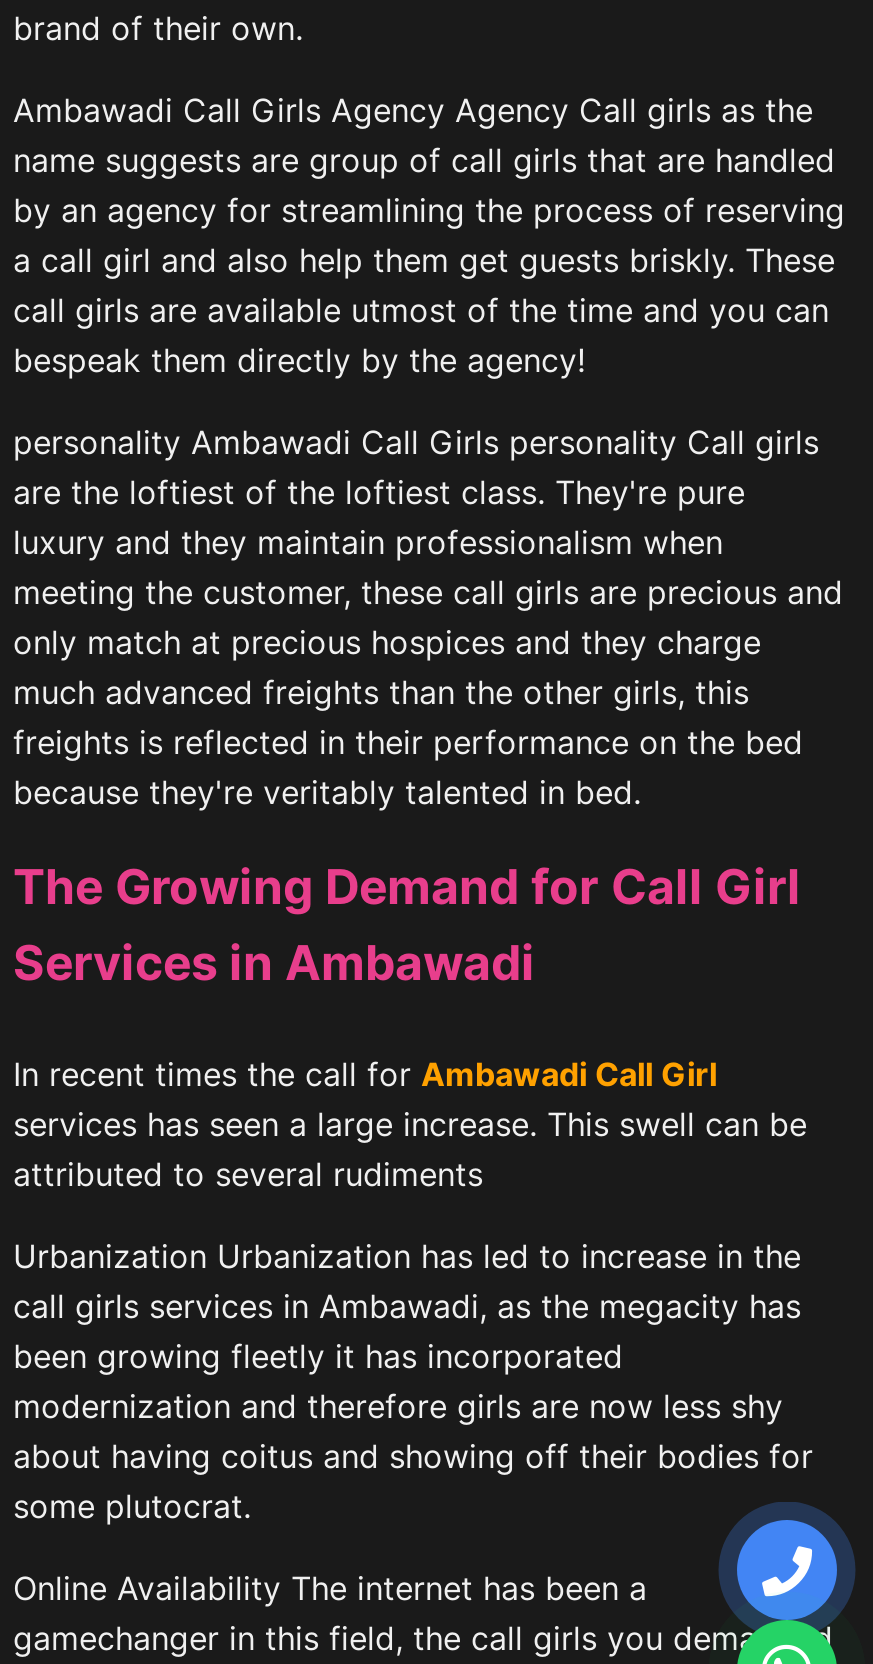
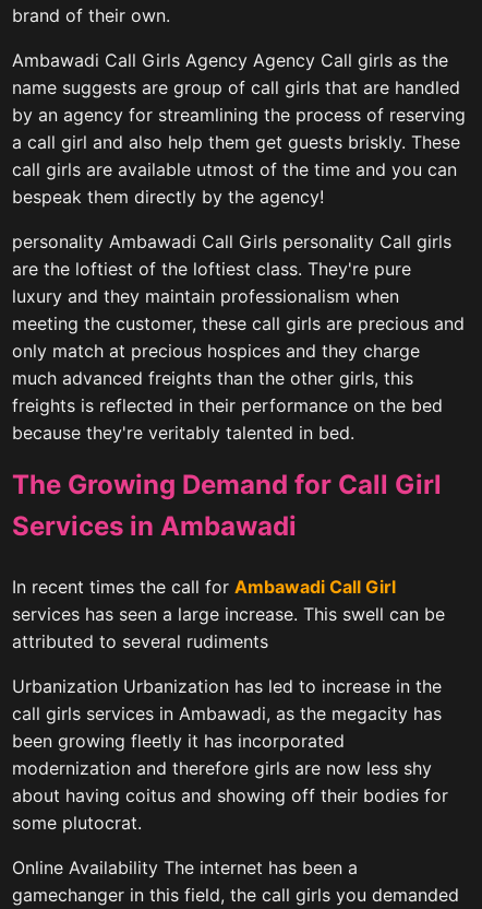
- [image]
